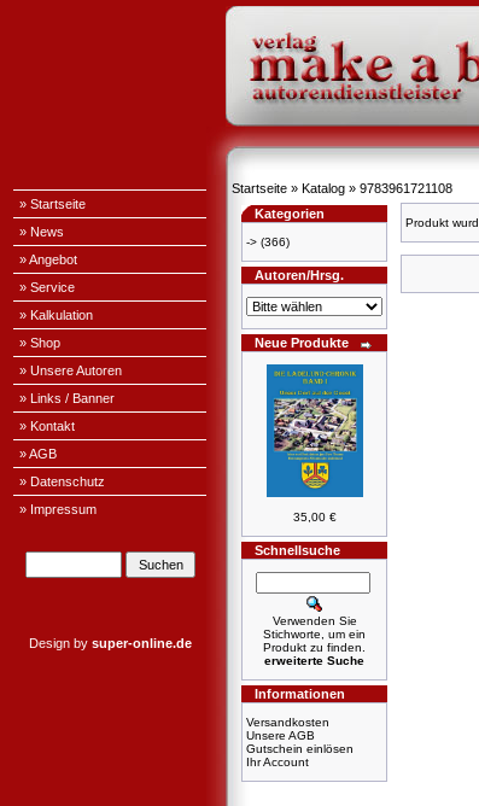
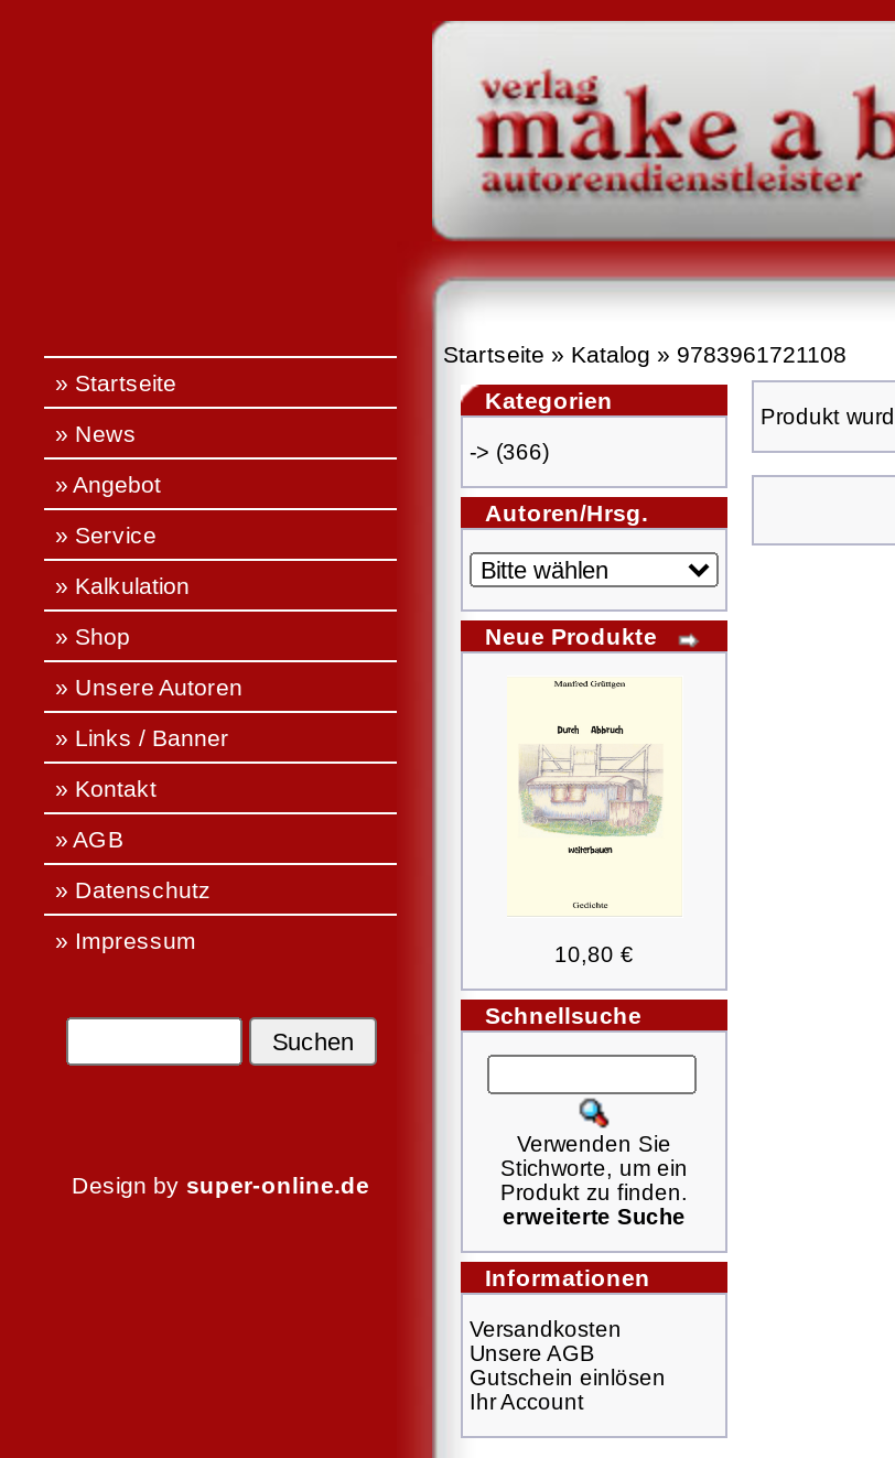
- [image]
- 35,00 €
+ [image]
+ 10,80 €
